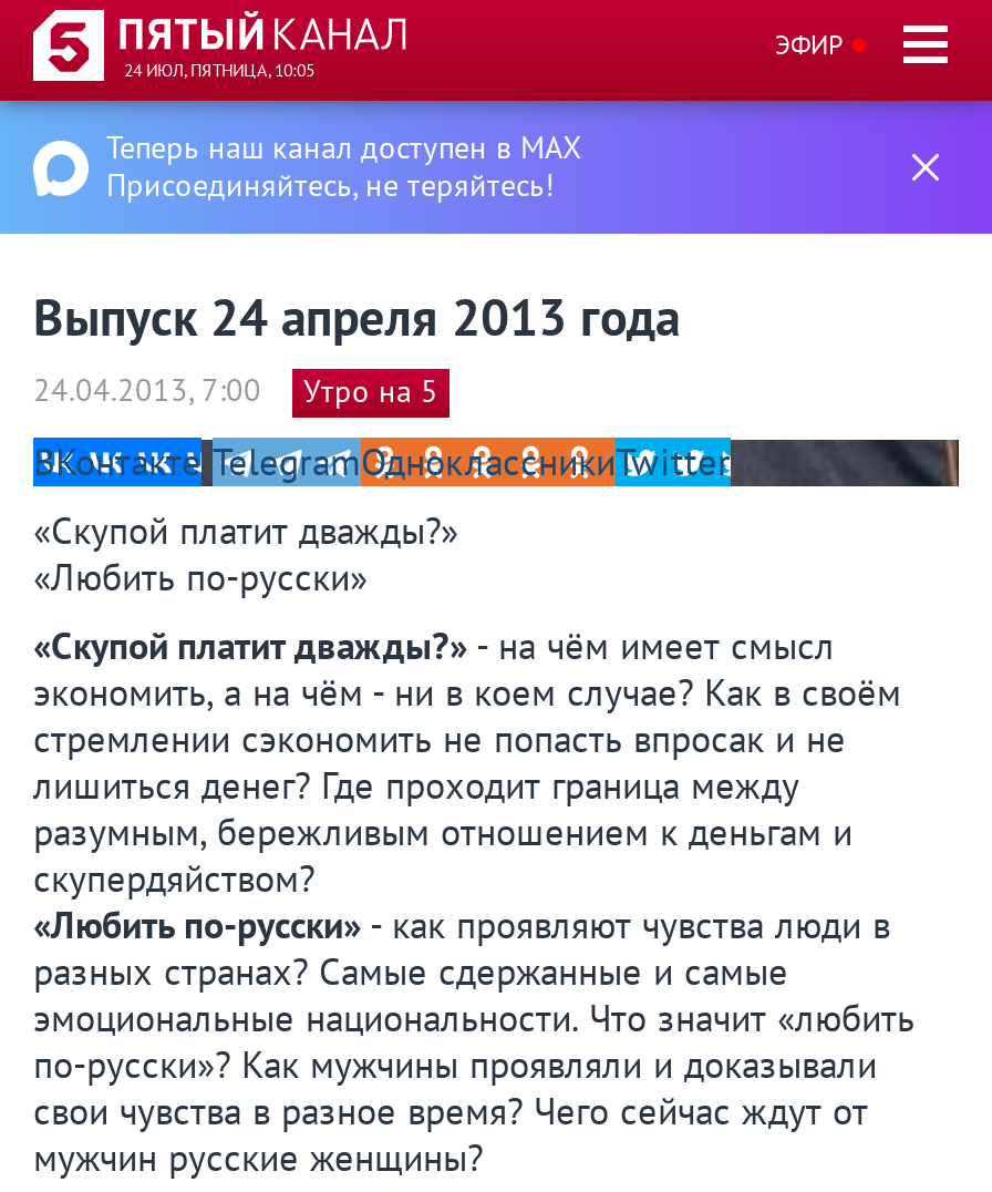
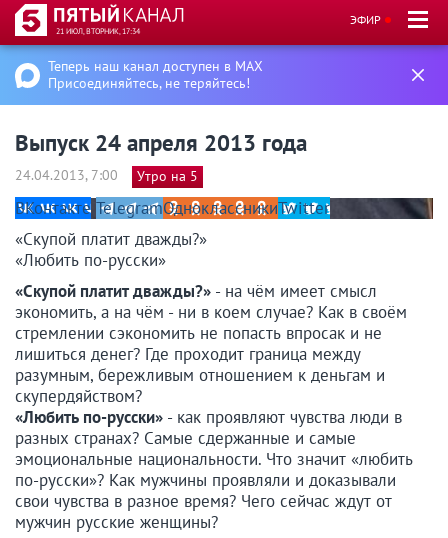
- 24 ИЮЛ, ПЯТНИЦА, 10:05
+ 21 ИЮЛ, ВТОРНИК, 17:34
